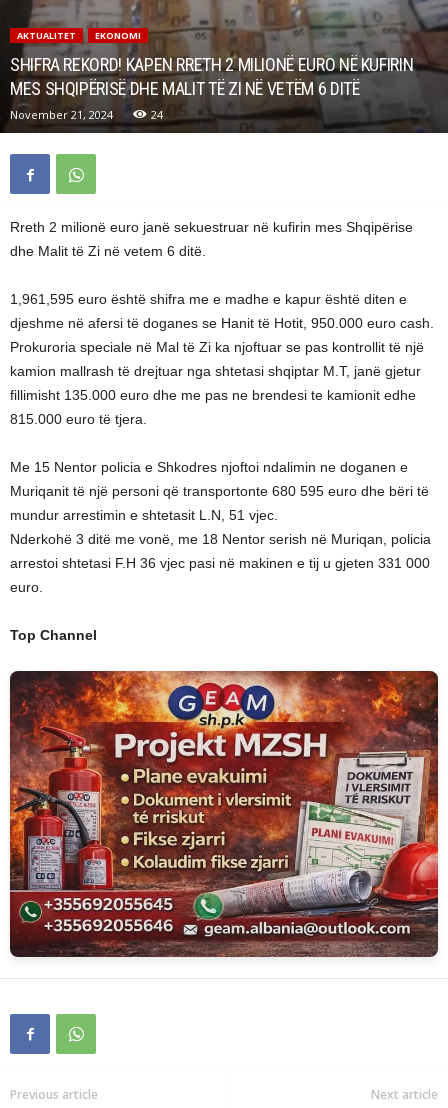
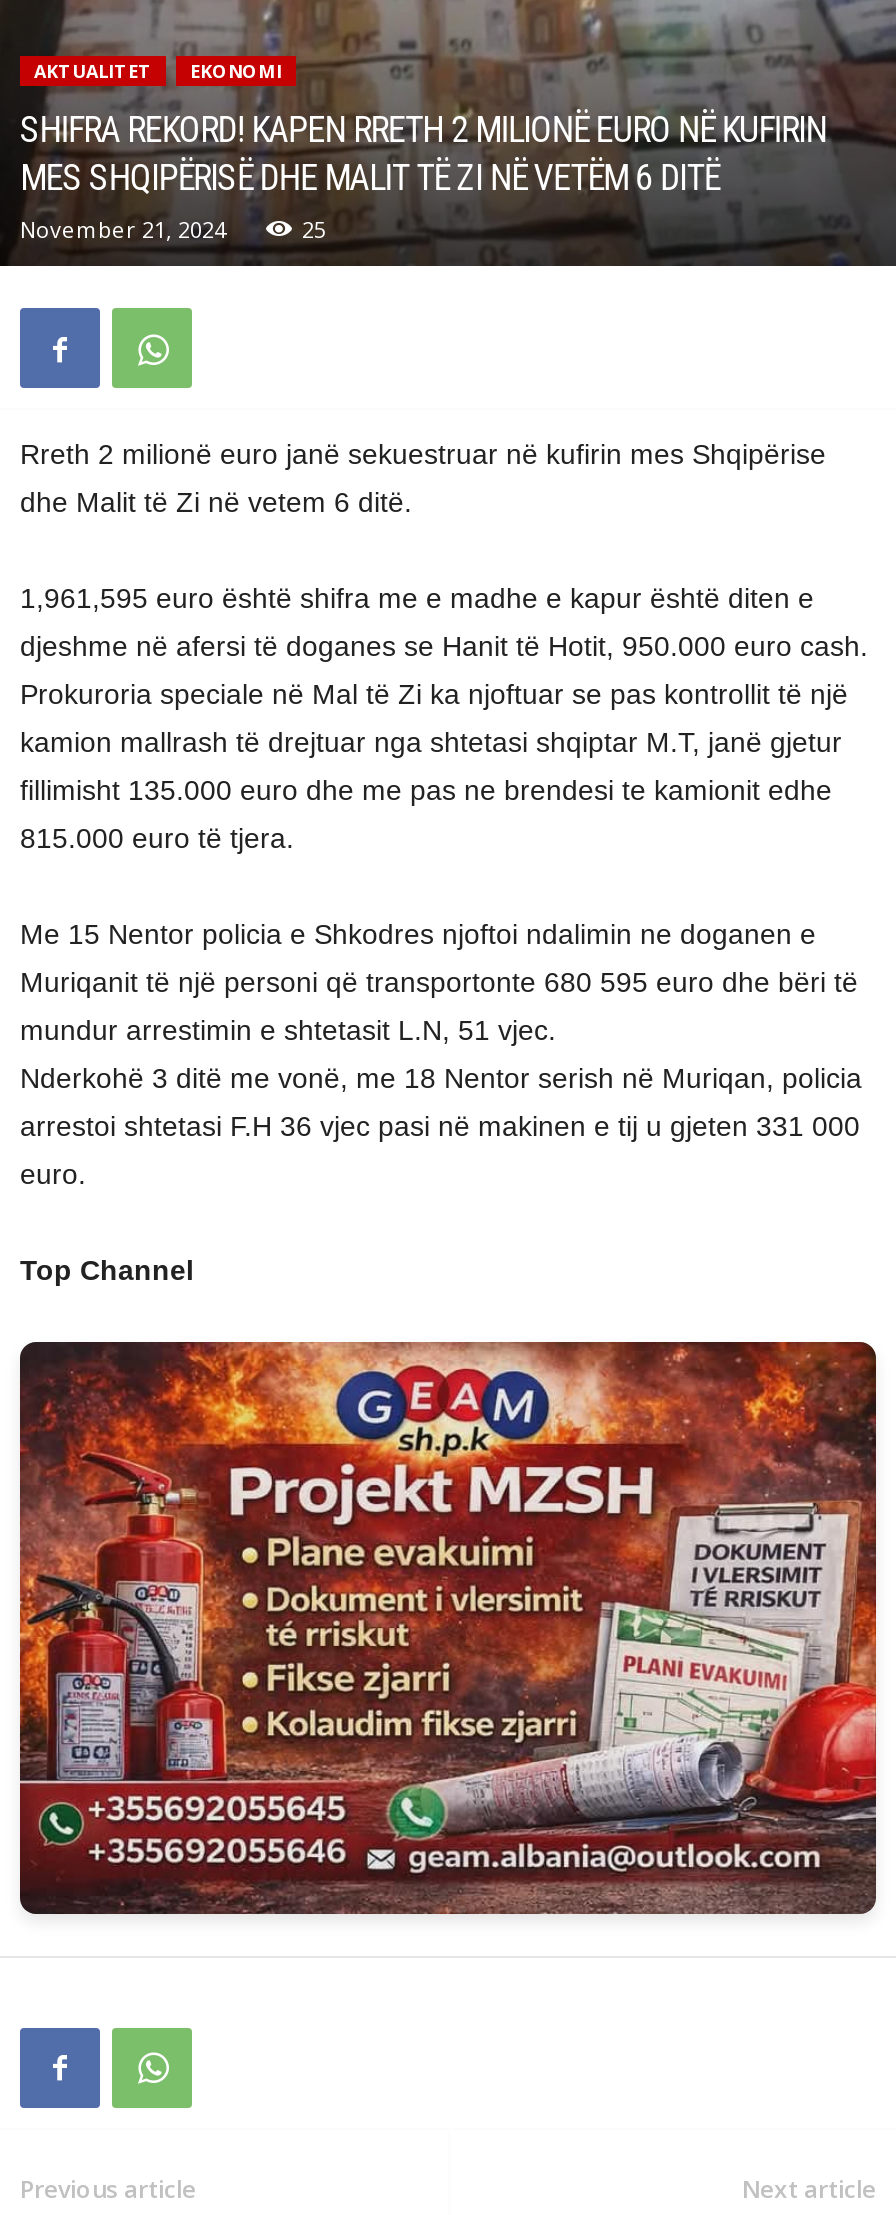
- 24
+ 25
